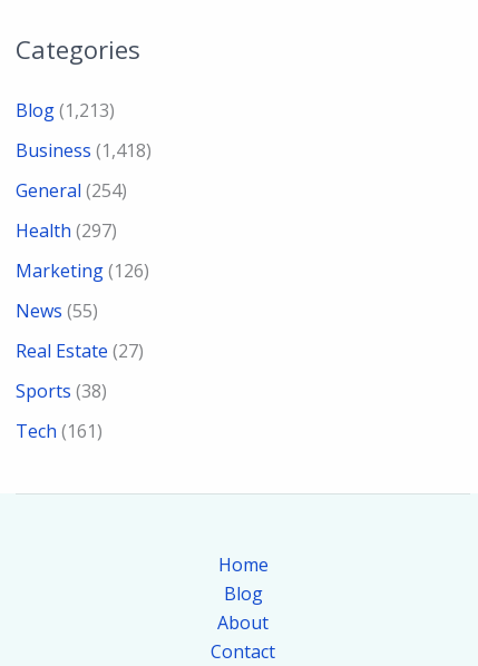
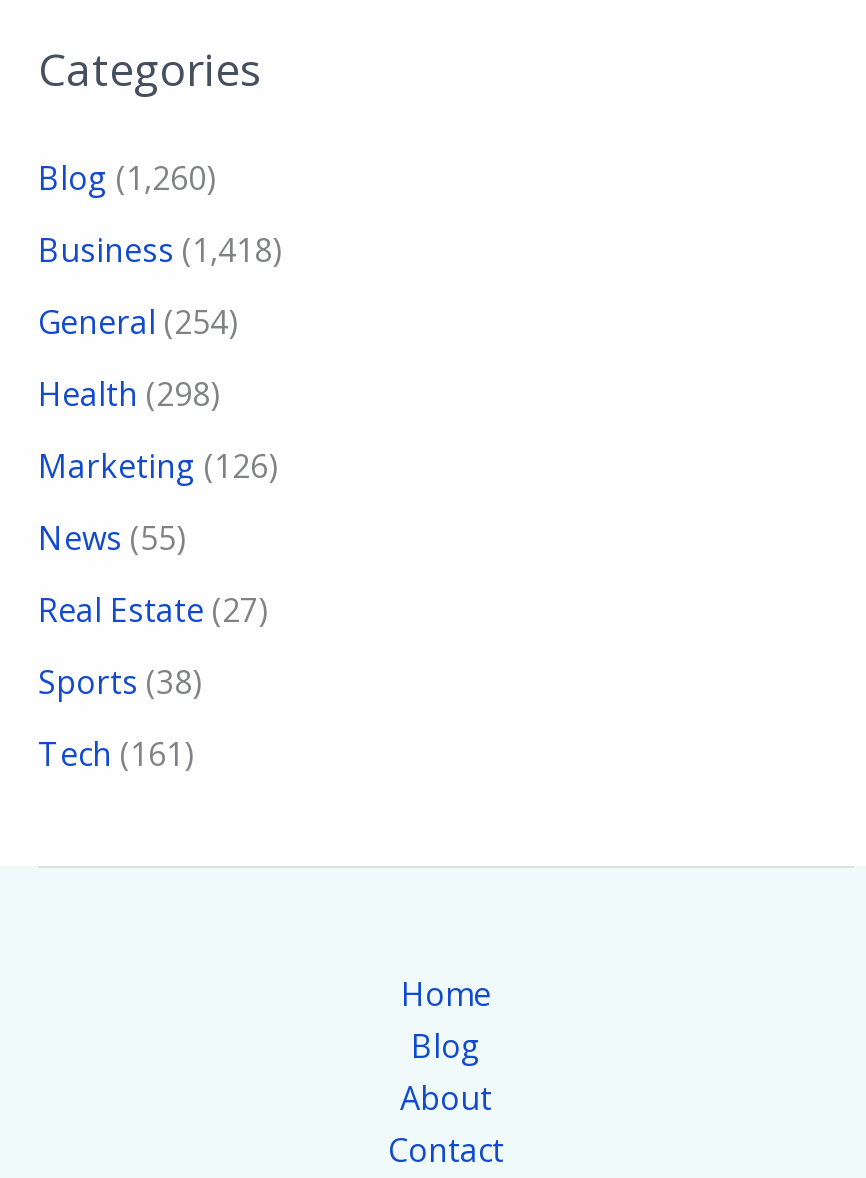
- Blog (1,213)
+ Blog (1,260)

- Health (297)
+ Health (298)
